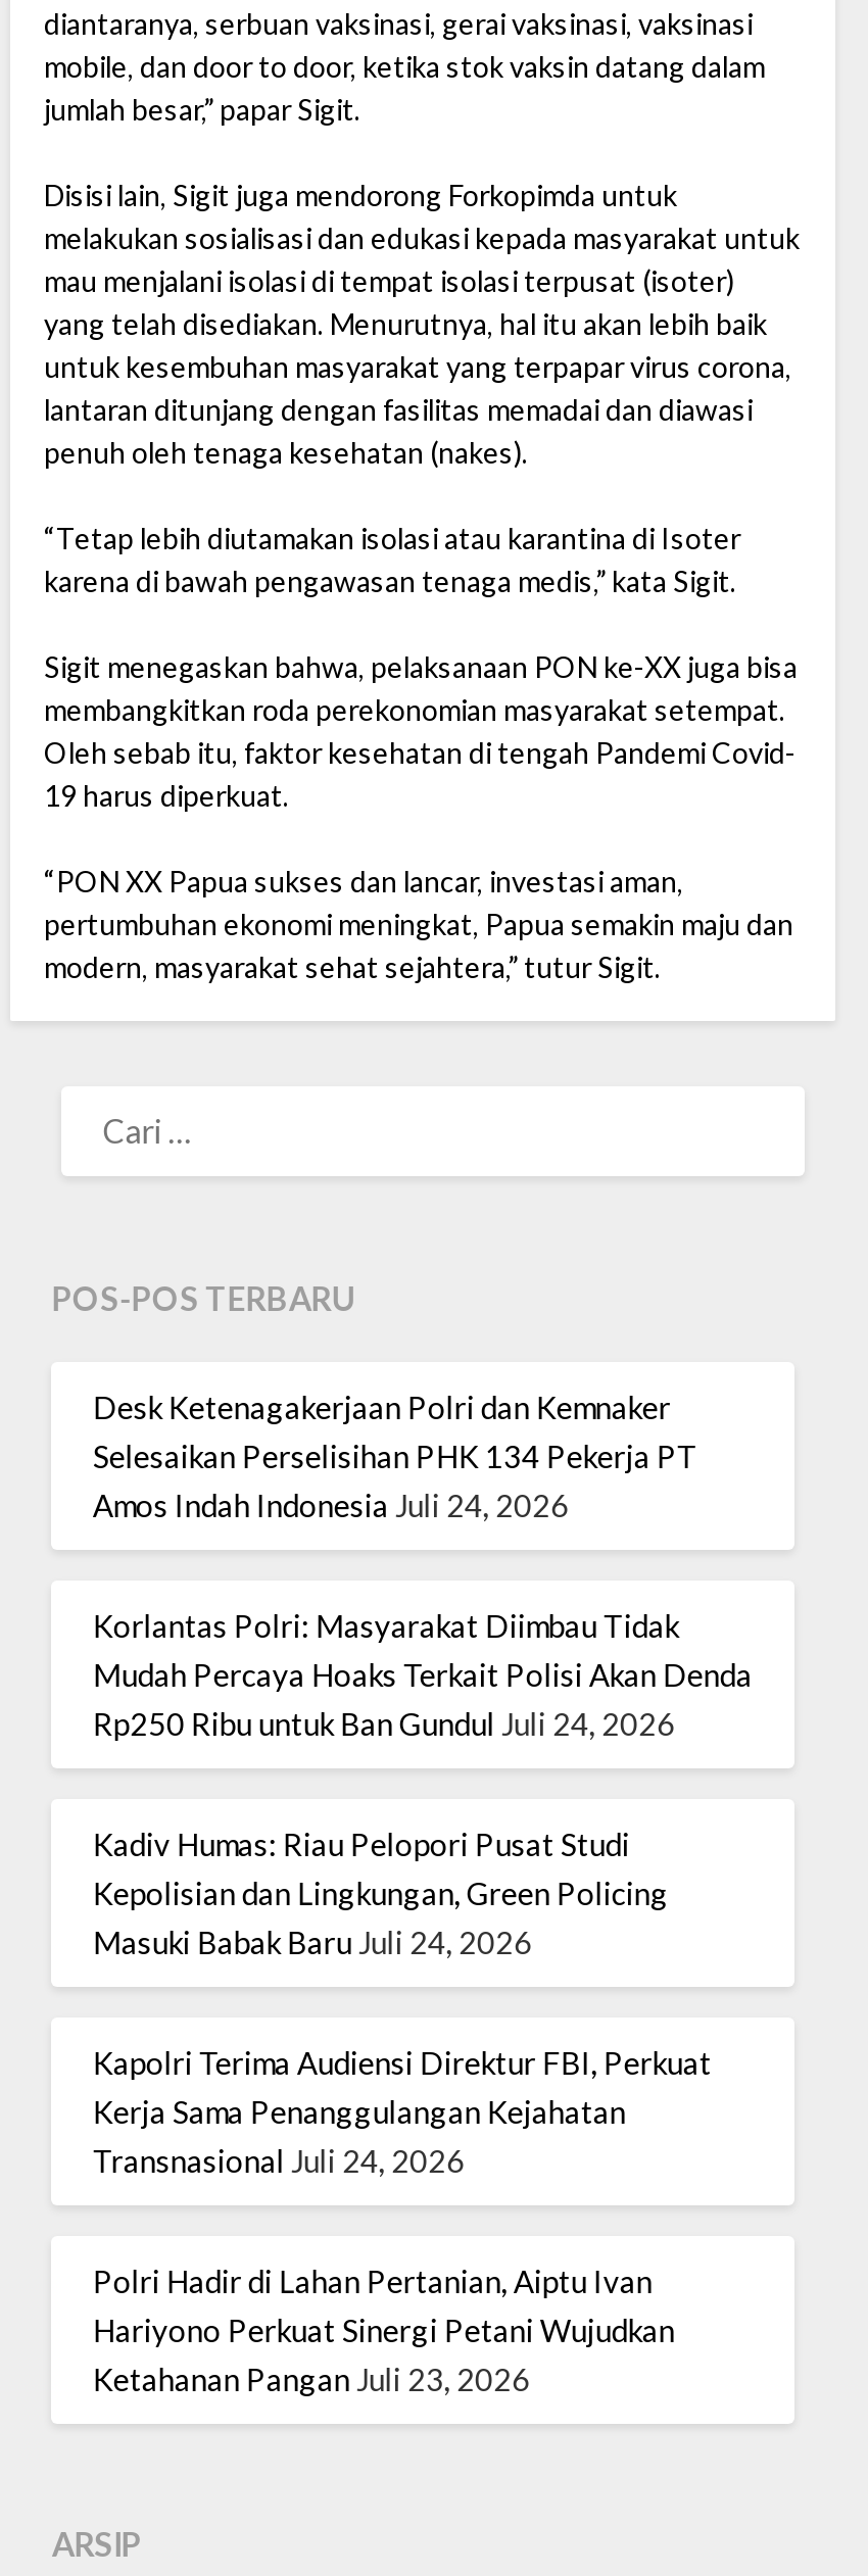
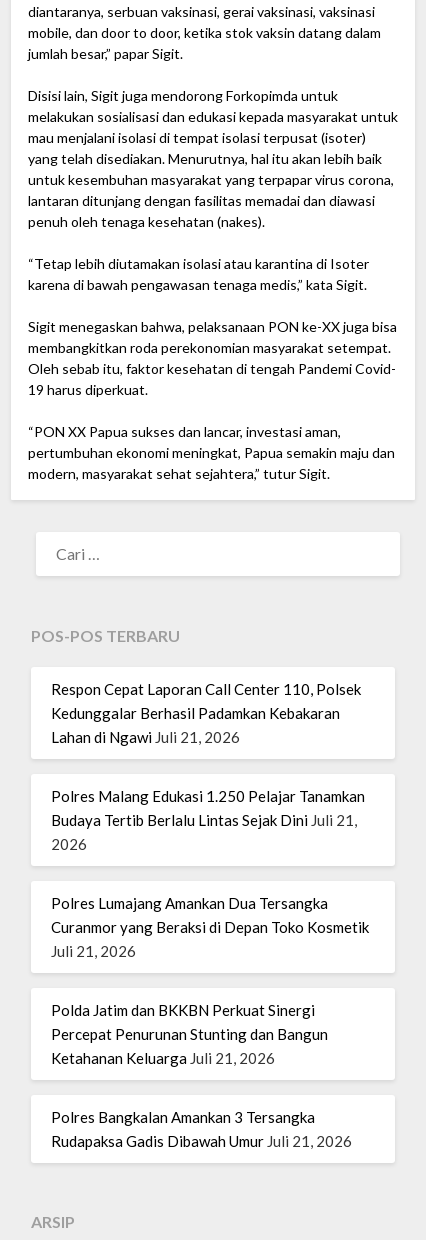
- Desk Ketenagakerjaan Polri dan Kemnaker
- Selesaikan Perselisihan PHK 134 Pekerja PT
- Amos Indah Indonesia Juli 24, 2026
+ Respon Cepat Laporan Call Center 110, Polsek
+ Kedunggalar Berhasil Padamkan Kebakaran
+ Lahan di Ngawi Juli 21, 2026

- Korlantas Polri: Masyarakat Diimbau Tidak
- Mudah Percaya Hoaks Terkait Polisi Akan Denda
- Rp250 Ribu untuk Ban Gundul Juli 24, 2026
+ Polres Malang Edukasi 1.250 Pelajar Tanamkan
+ Budaya Tertib Berlalu Lintas Sejak Dini Juli 21,
+ 2026

- Kadiv Humas: Riau Pelopori Pusat Studi
- Kepolisian dan Lingkungan, Green Policing
- Masuki Babak Baru Juli 24, 2026
+ Polres Lumajang Amankan Dua Tersangka
+ Curanmor yang Beraksi di Depan Toko Kosmetik
+ Juli 21, 2026

- Kapolri Terima Audiensi Direktur FBI, Perkuat
- Kerja Sama Penanggulangan Kejahatan
- Transnasional Juli 24, 2026
+ Polda Jatim dan BKKBN Perkuat Sinergi
+ Percepat Penurunan Stunting dan Bangun
+ Ketahanan Keluarga Juli 21, 2026

- Polri Hadir di Lahan Pertanian, Aiptu Ivan
- Hariyono Perkuat Sinergi Petani Wujudkan
- Ketahanan Pangan Juli 23, 2026
+ Polres Bangkalan Amankan 3 Tersangka
+ Rudapaksa Gadis Dibawah Umur Juli 21, 2026
